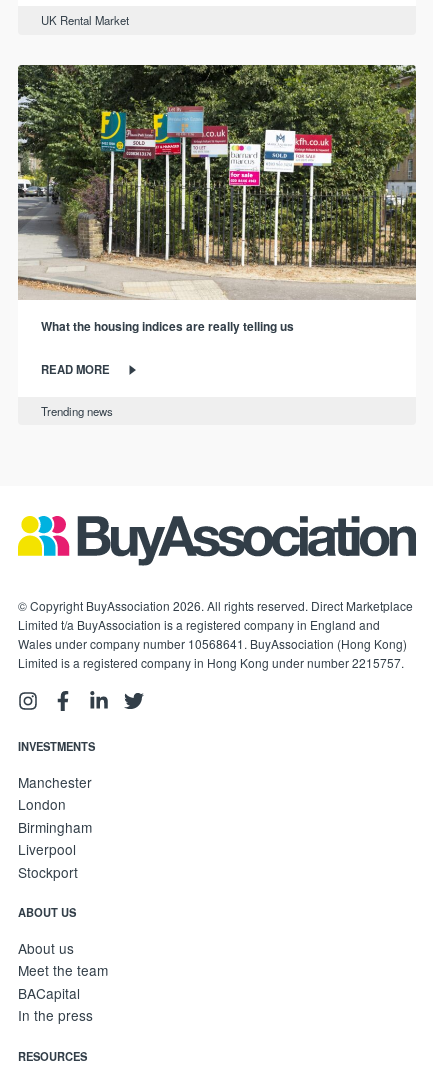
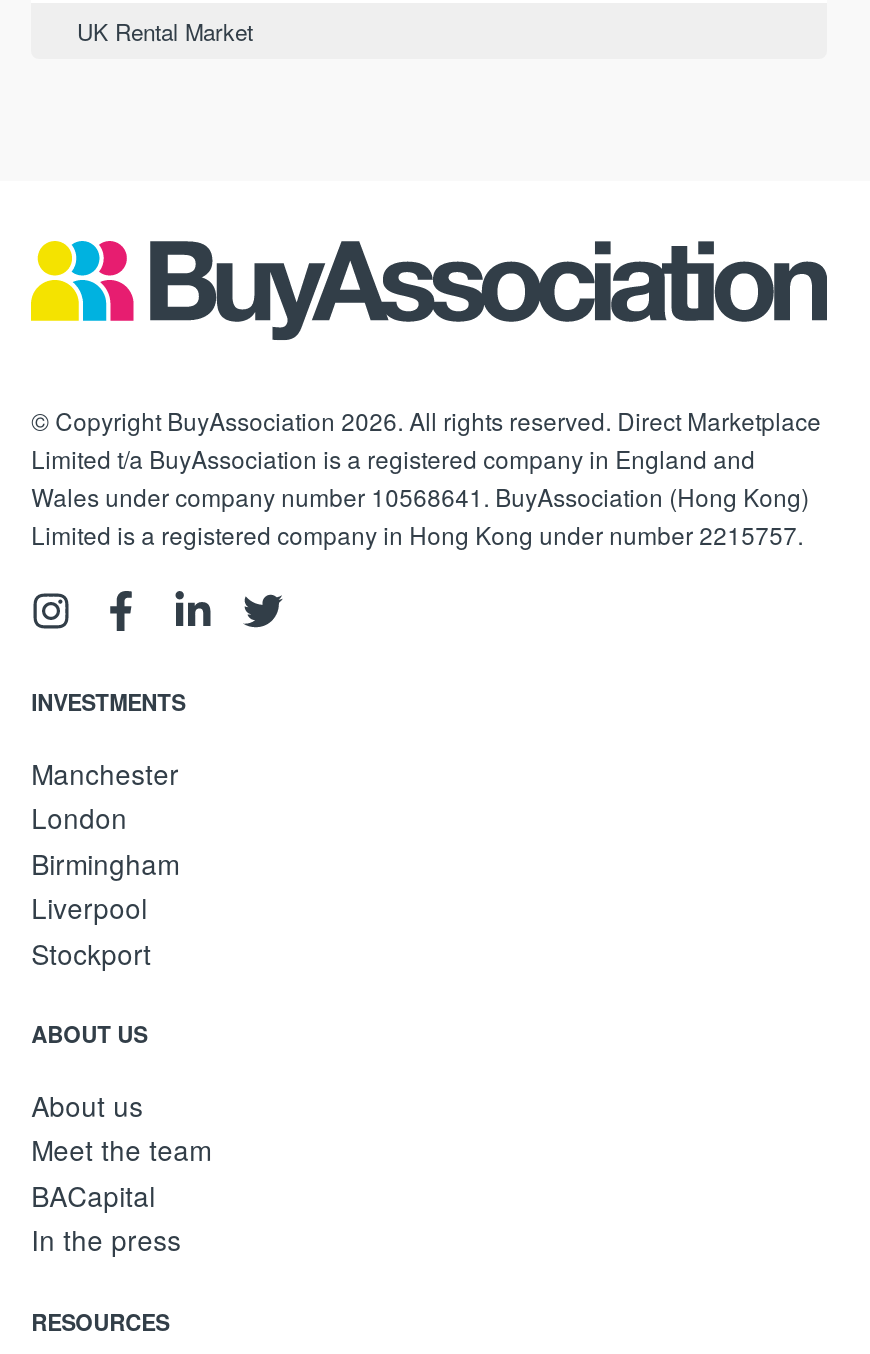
- [image]
- What the housing indices are really telling us
- READ MORE
- Trending news
